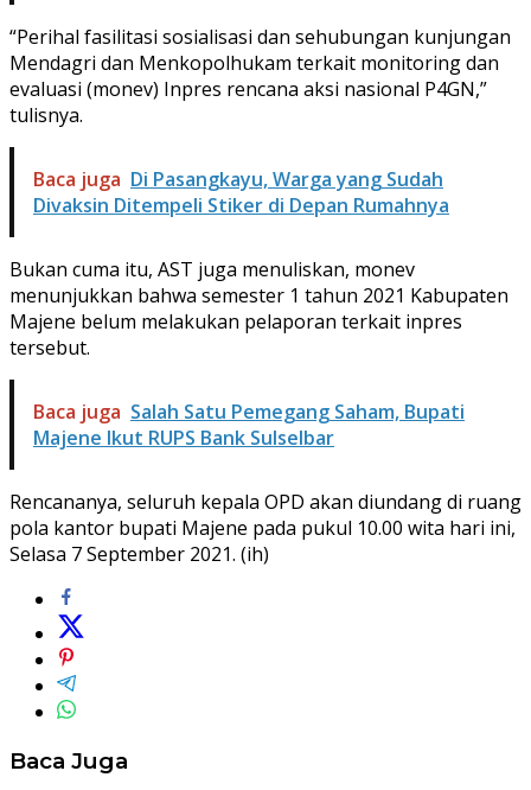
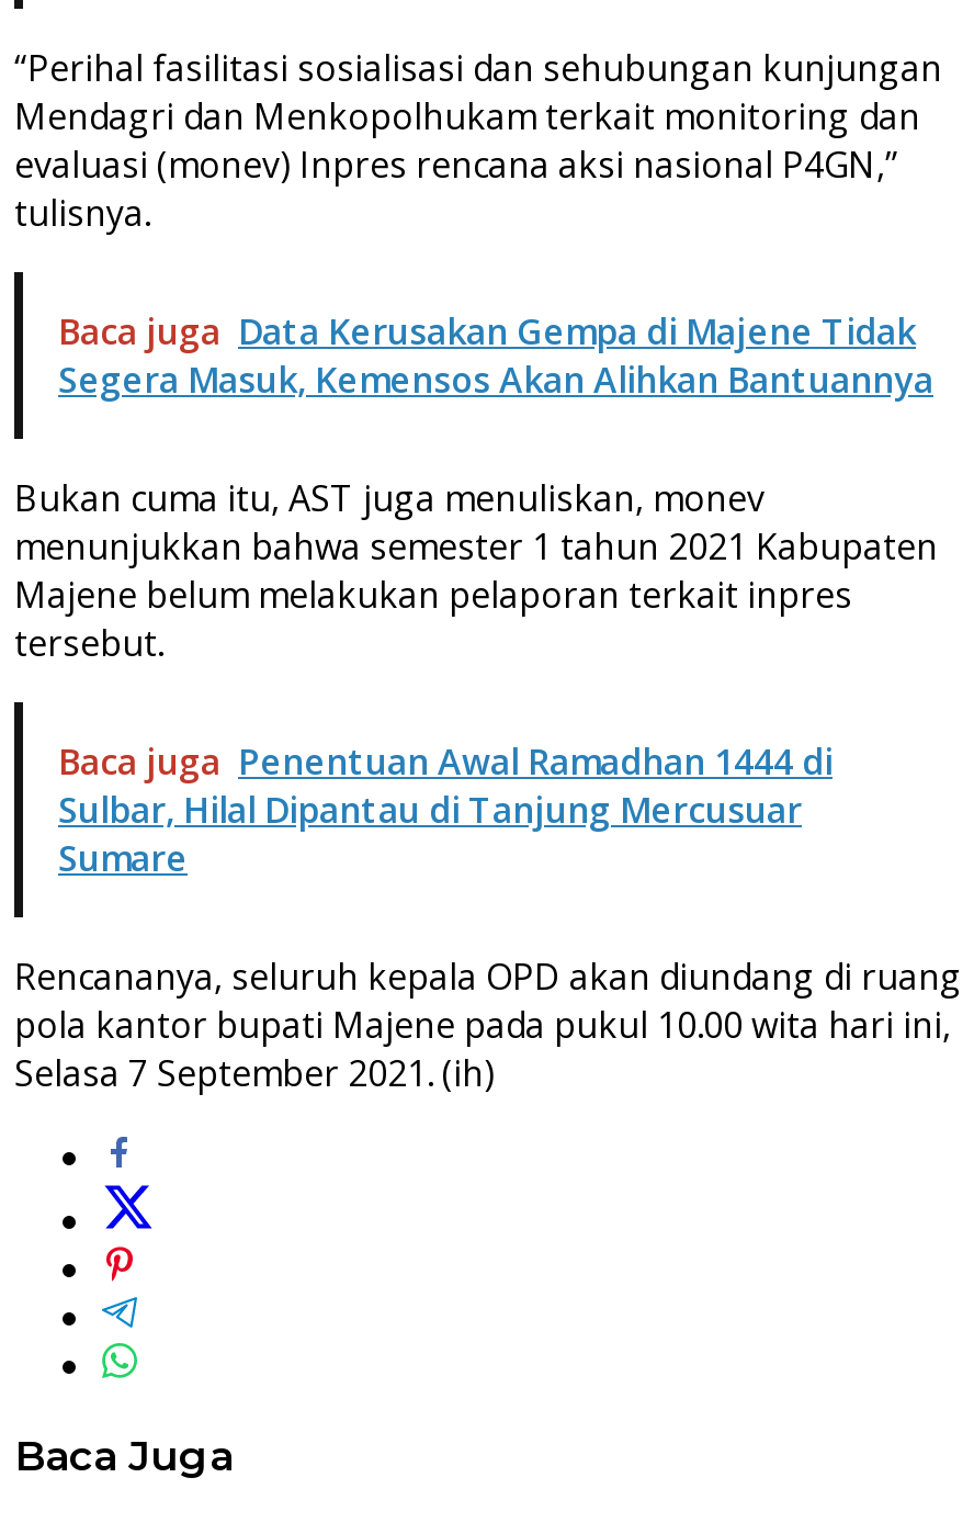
- Baca juga Di Pasangkayu, Warga yang Sudah
- Divaksin Ditempeli Stiker di Depan Rumahnya
+ Baca juga Data Kerusakan Gempa di Majene Tidak
+ Segera Masuk, Kemensos Akan Alihkan Bantuannya

- Baca juga Salah Satu Pemegang Saham, Bupati
- Majene Ikut RUPS Bank Sulselbar
+ Baca juga Penentuan Awal Ramadhan 1444 di
+ Sulbar, Hilal Dipantau di Tanjung Mercusuar
+ Sumare
